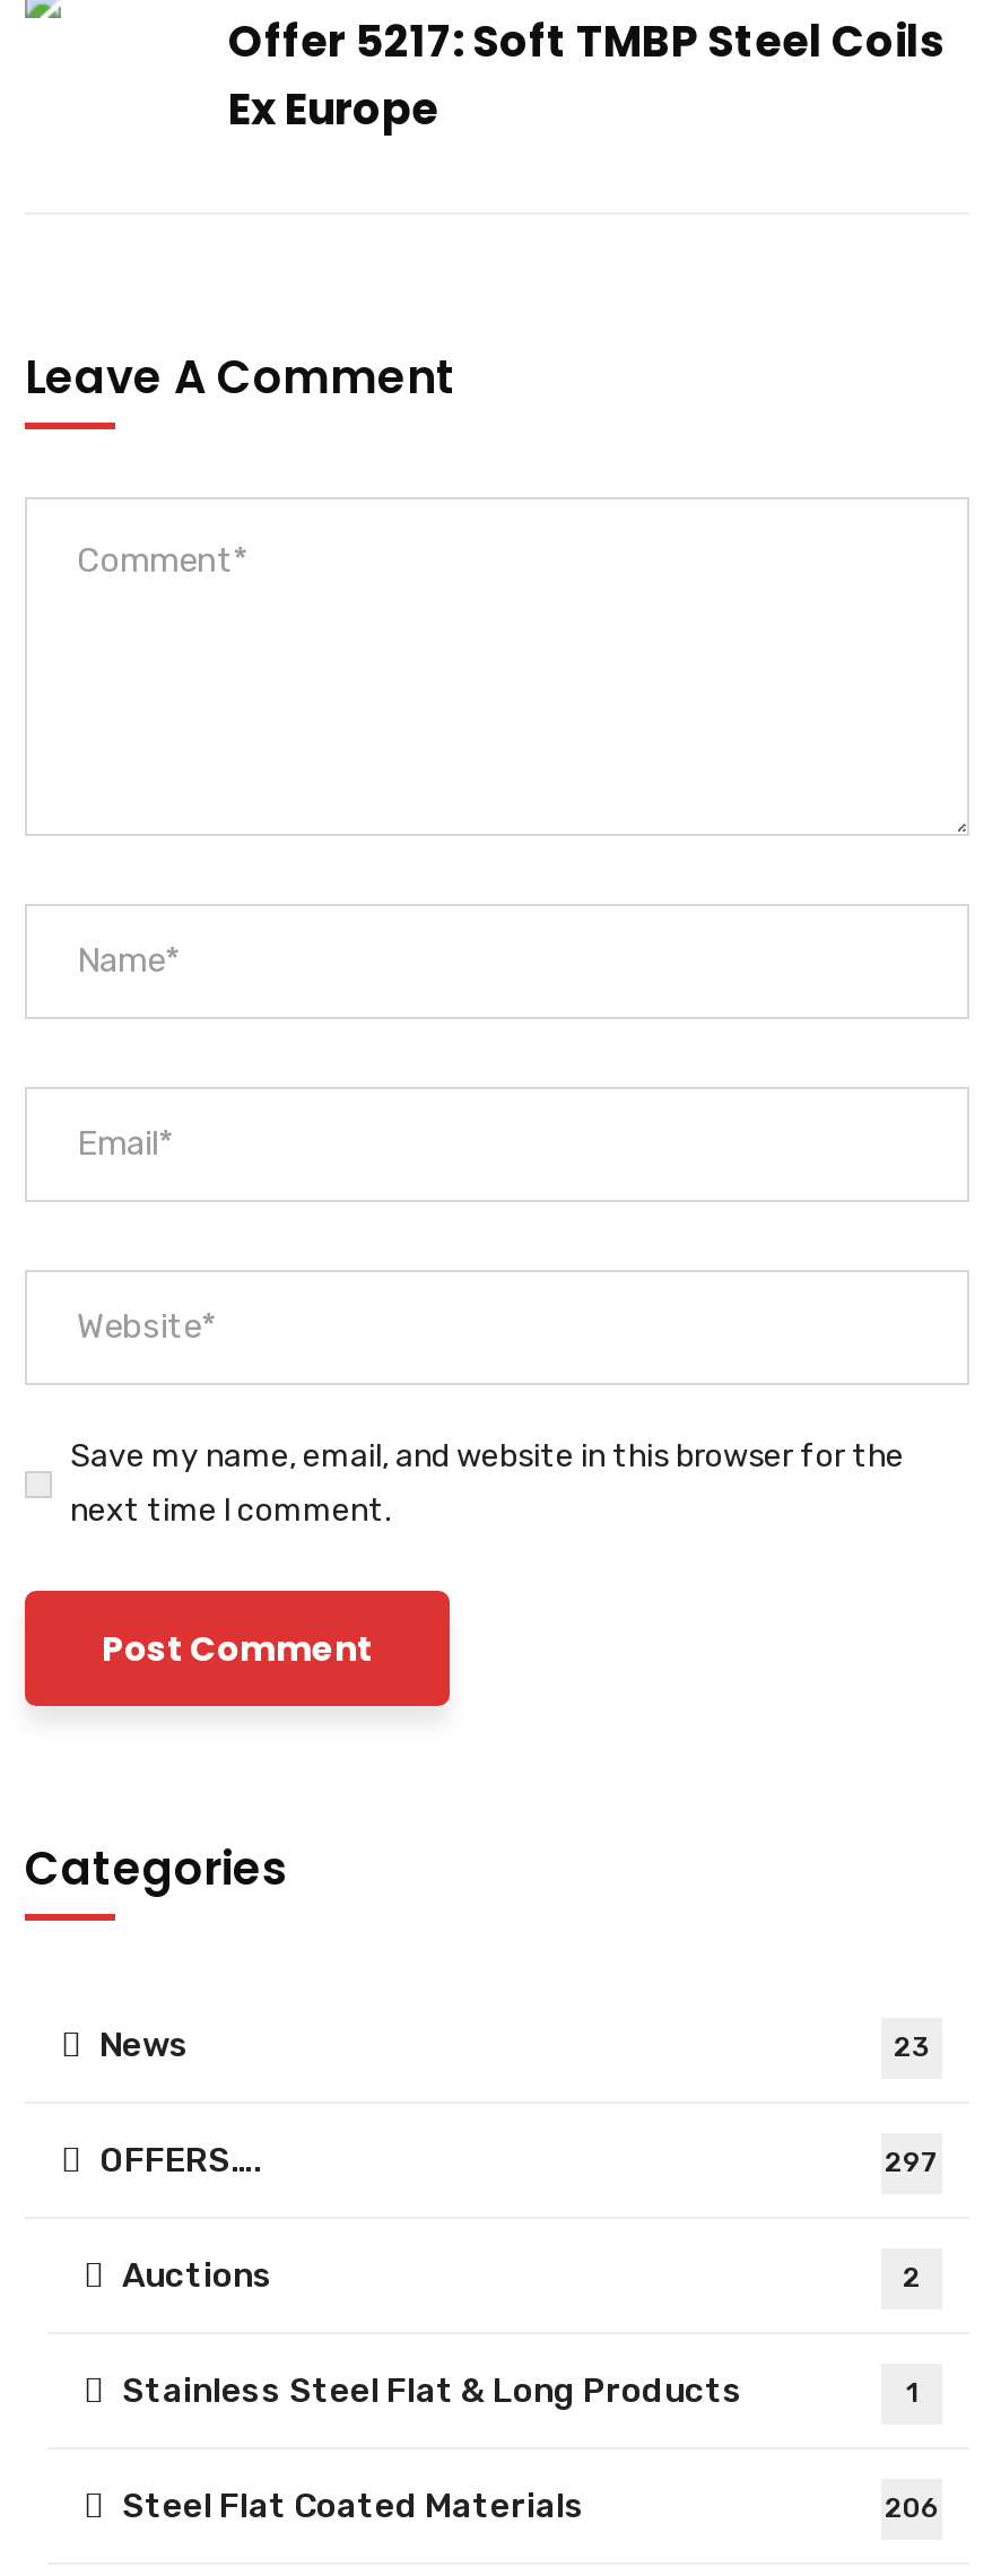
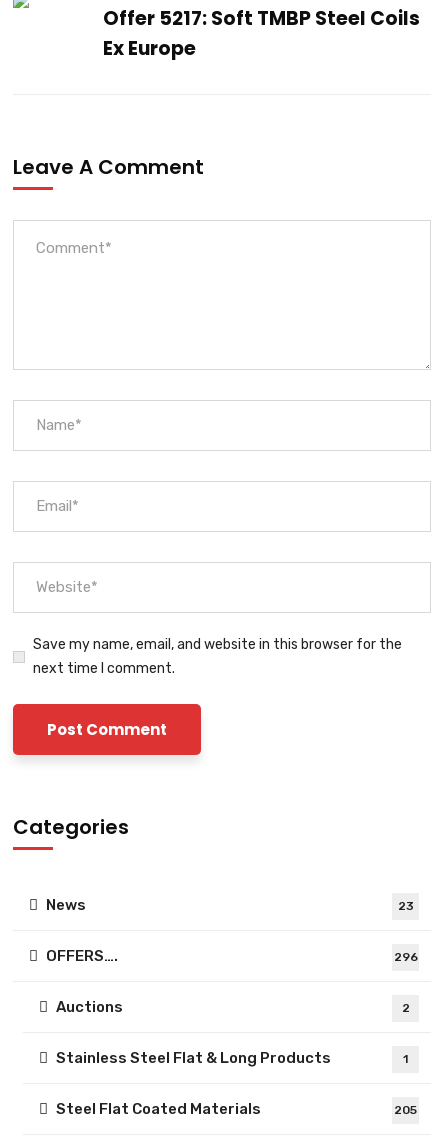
- 297
+ 296

- 206
+ 205
